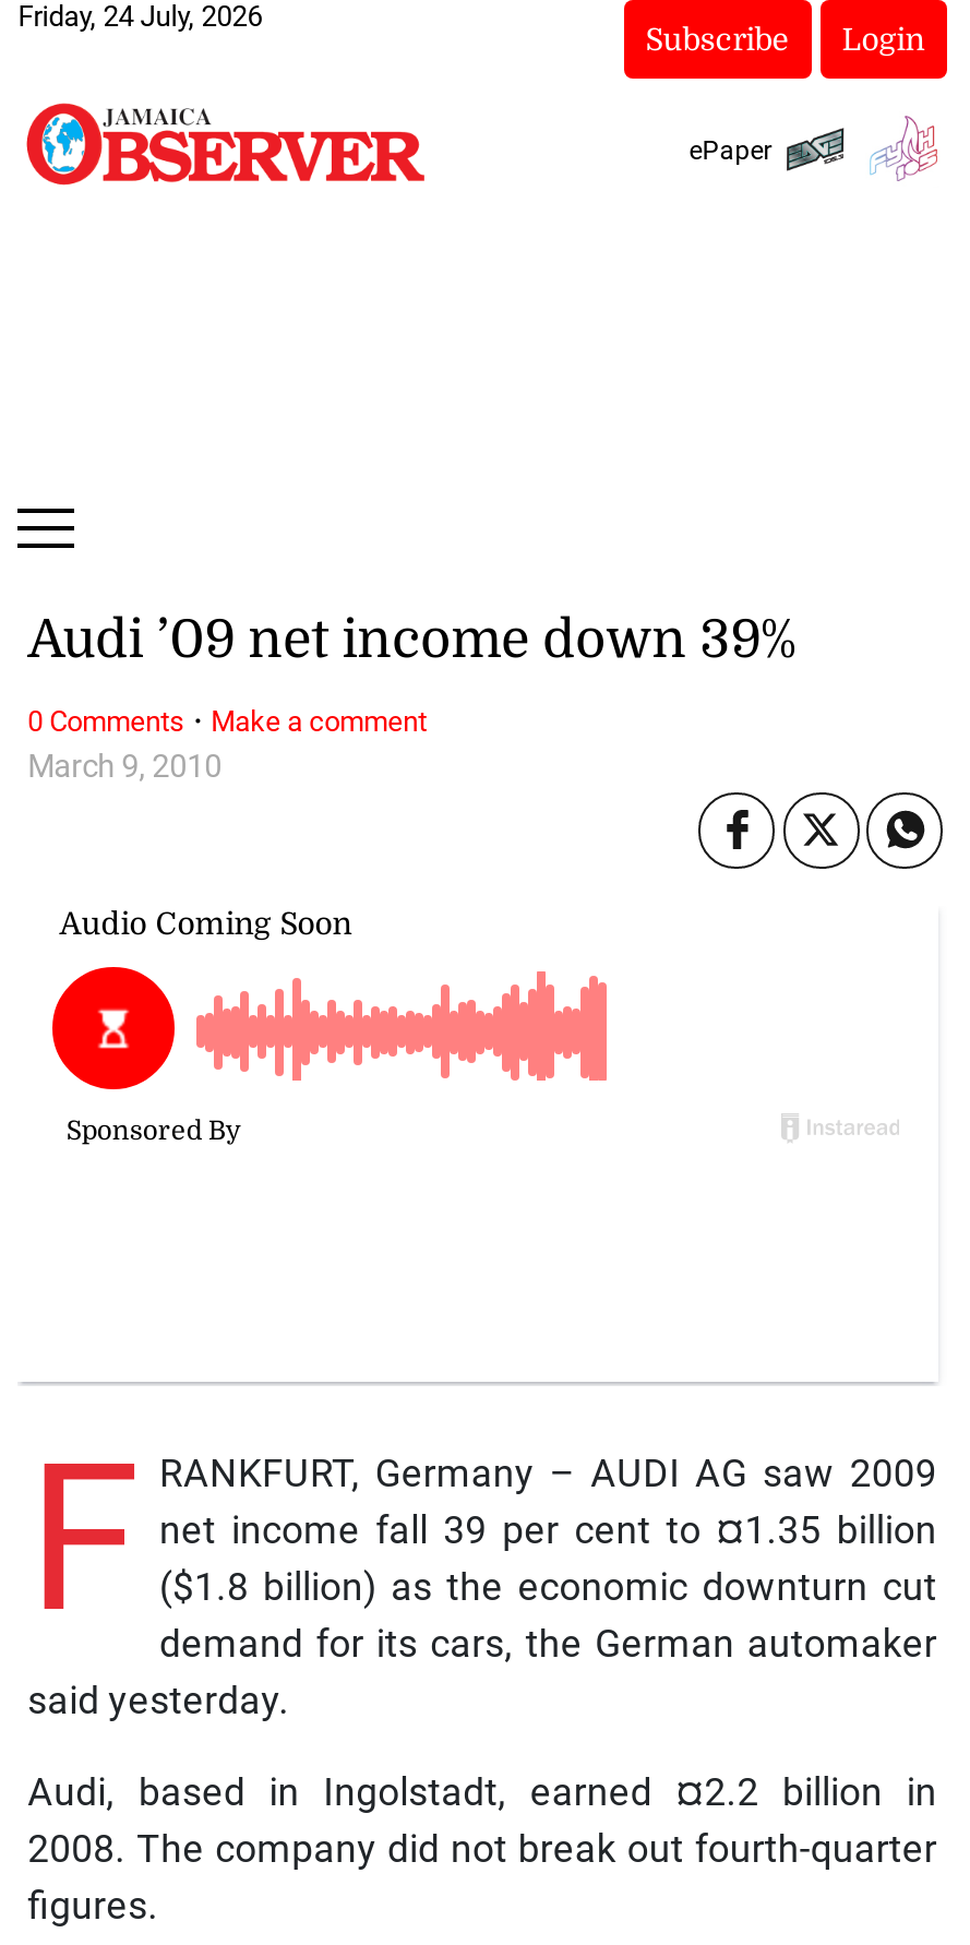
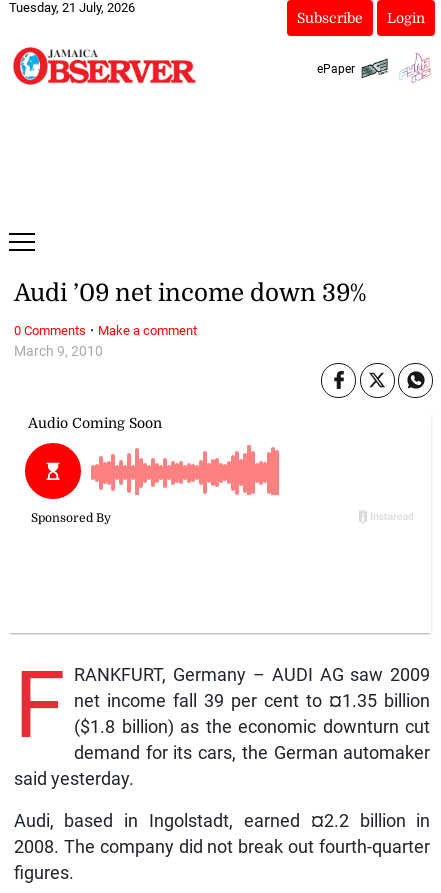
- Friday, 24 July, 2026
+ Tuesday, 21 July, 2026
